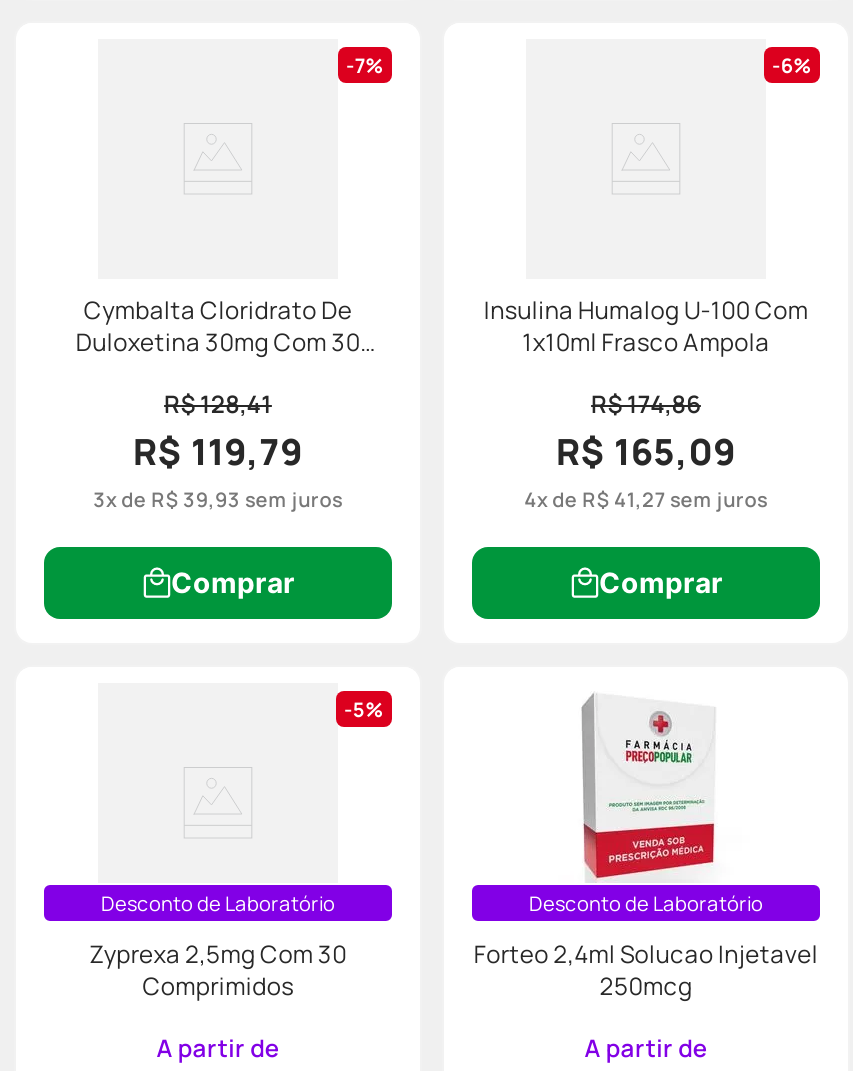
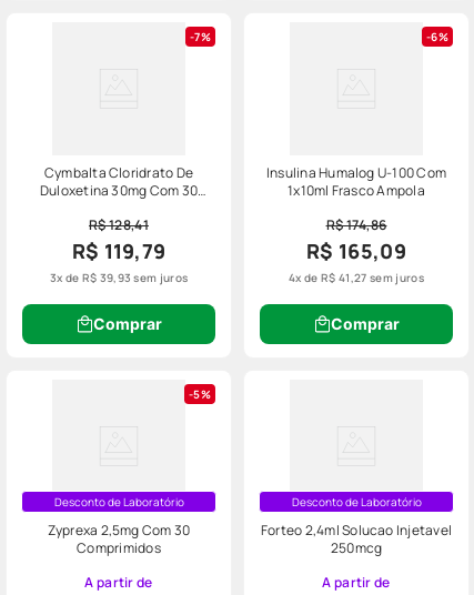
- [image]
